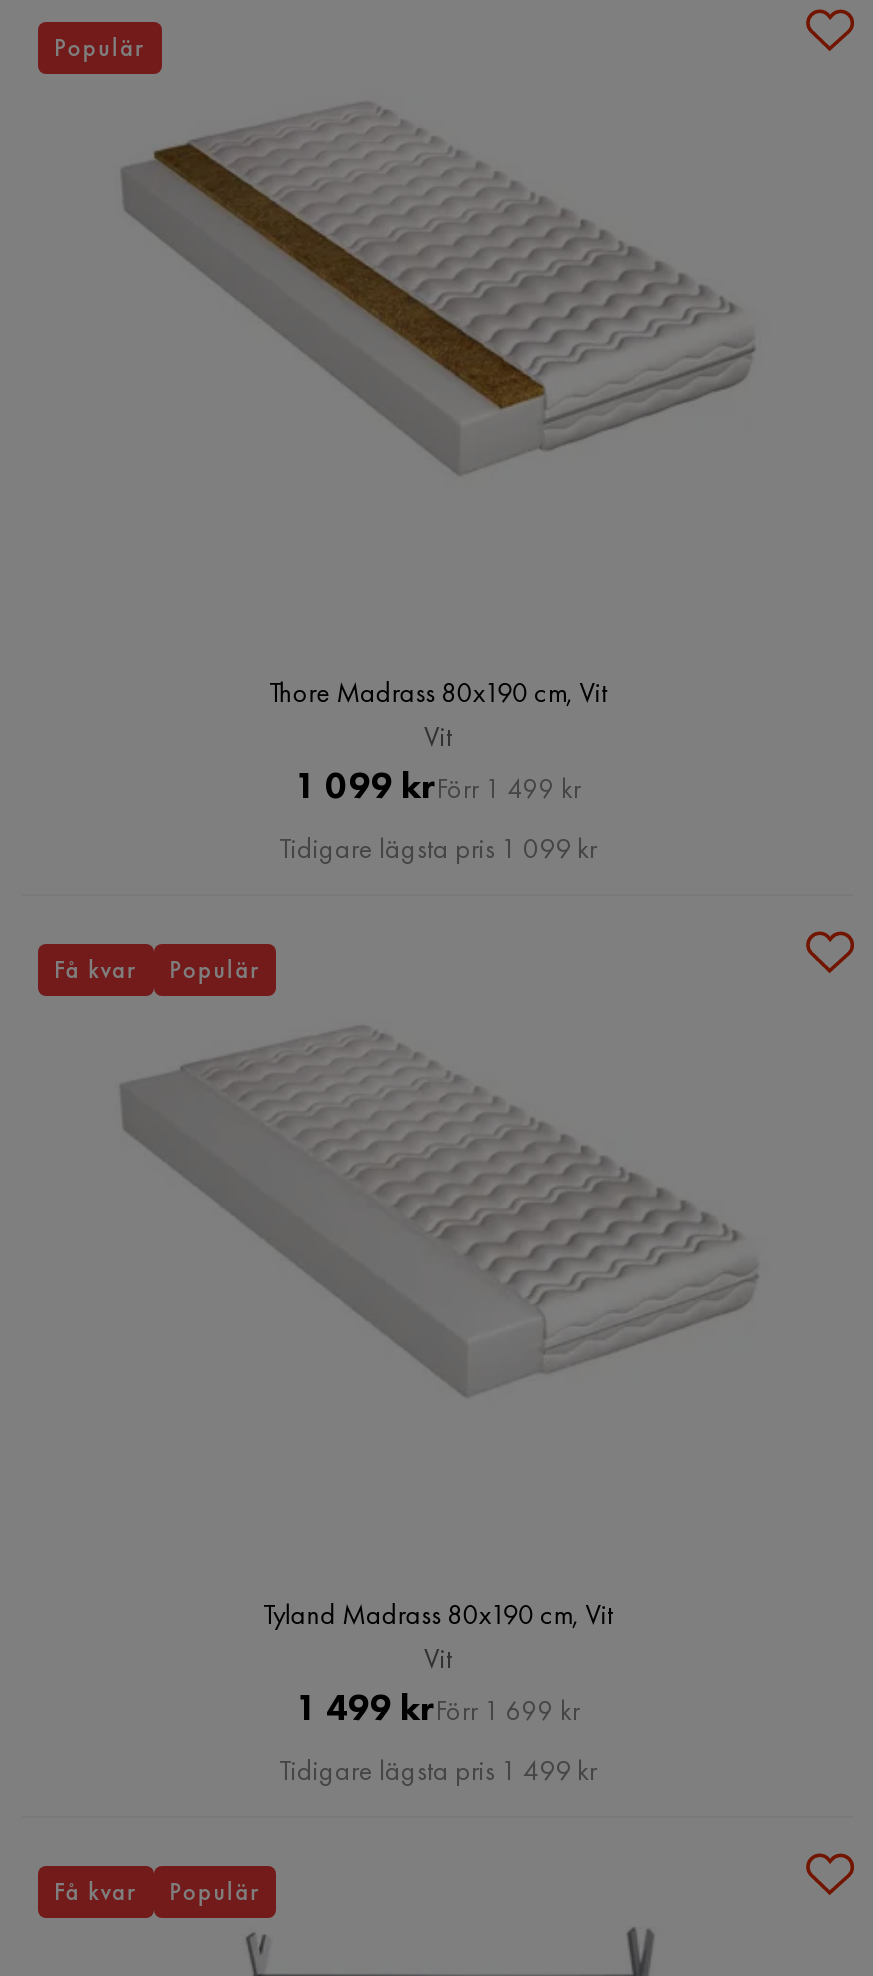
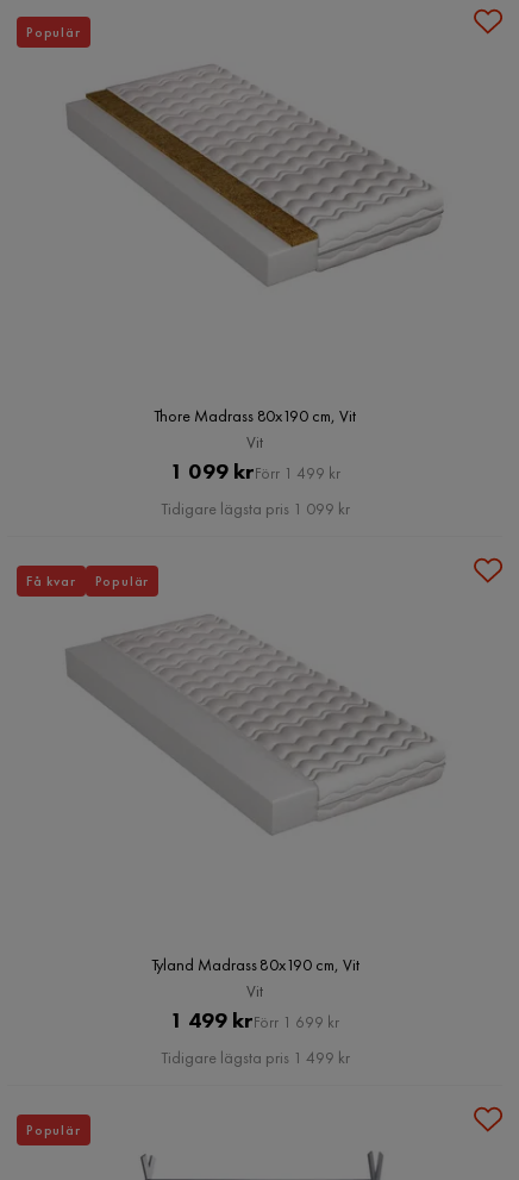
- Få kvar
